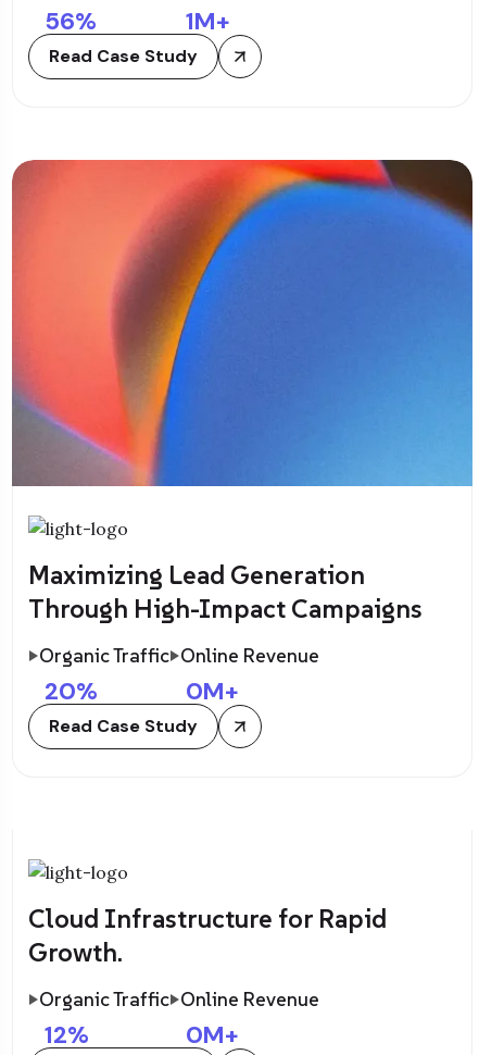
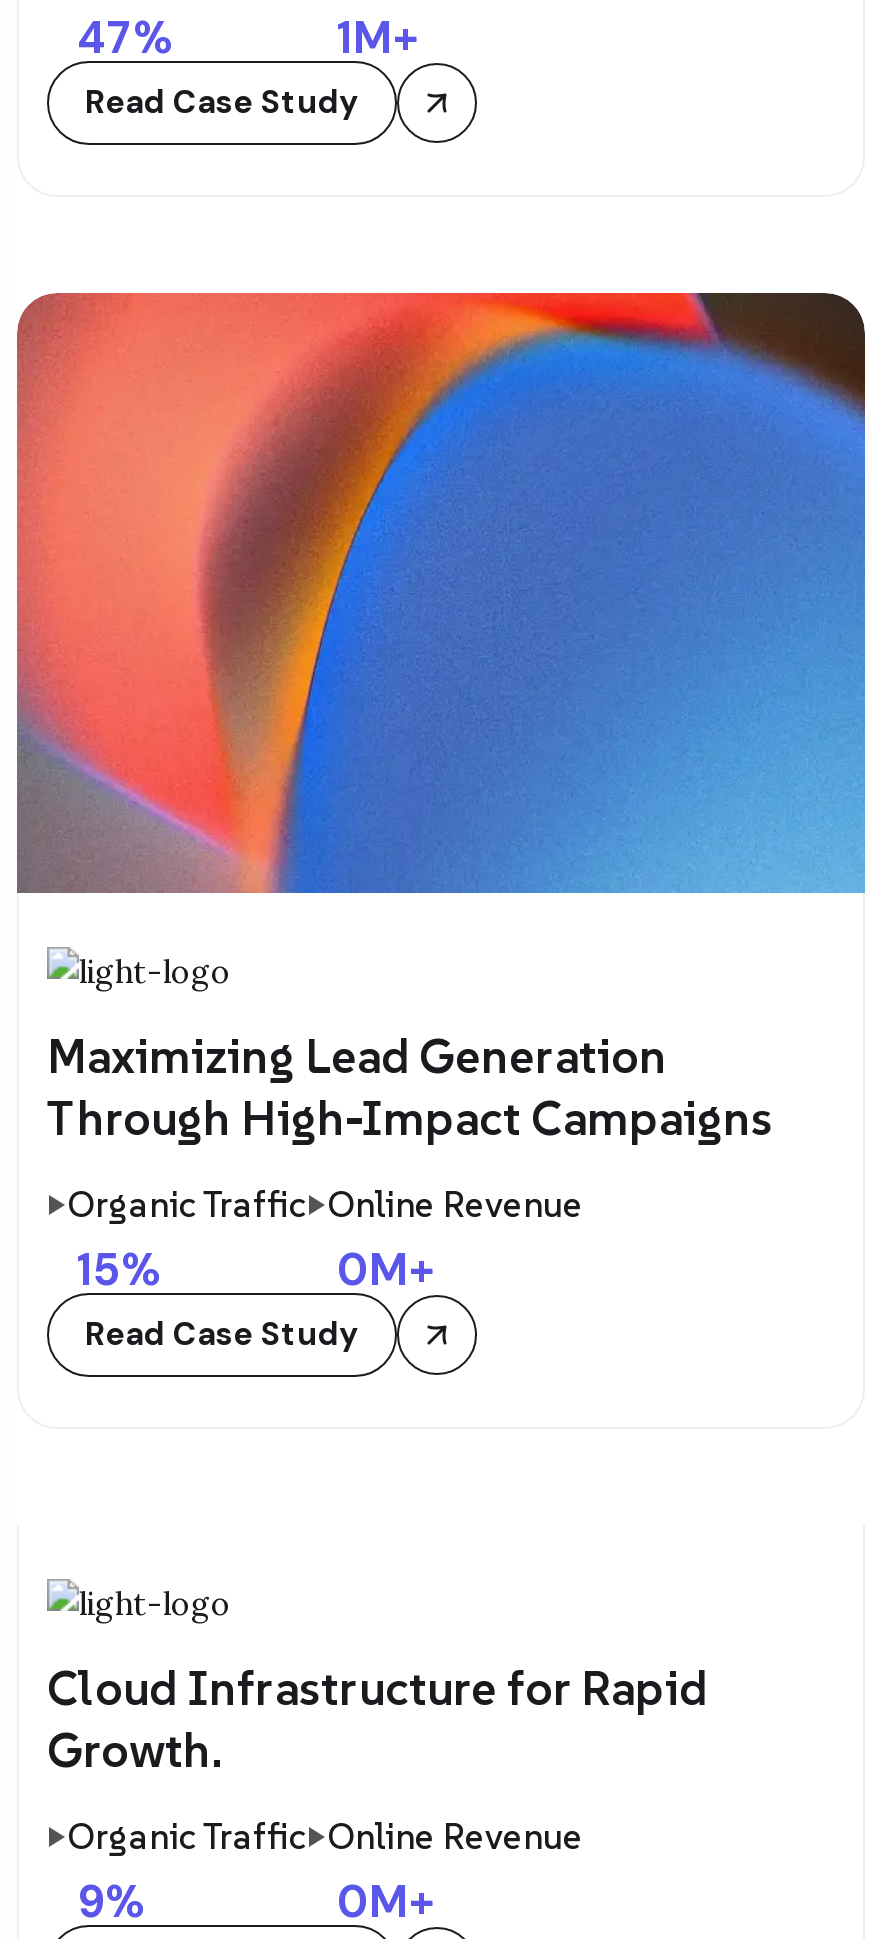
- 56%
+ 47%

- 20%
+ 15%

- 12%
+ 9%
